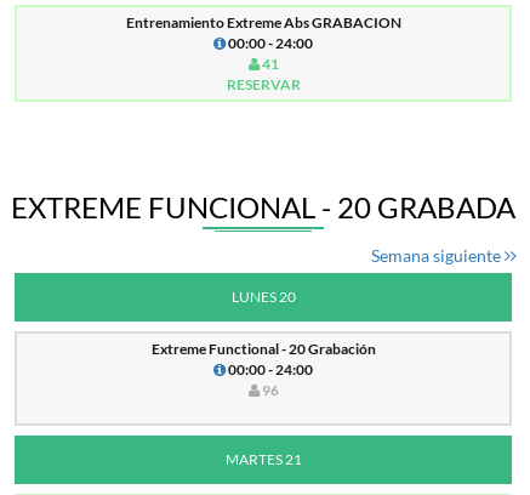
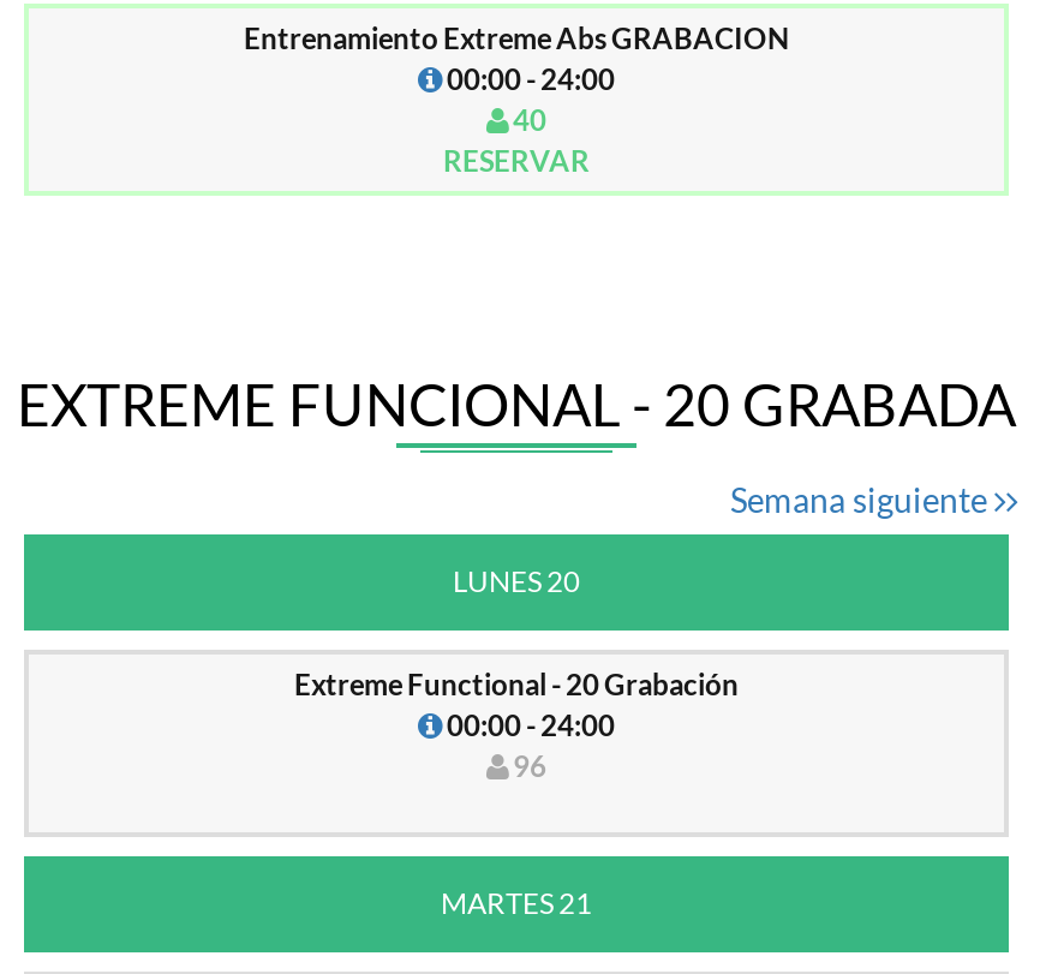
- 41
+ 40
